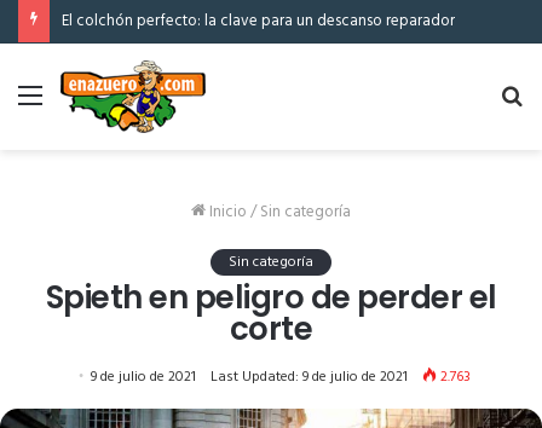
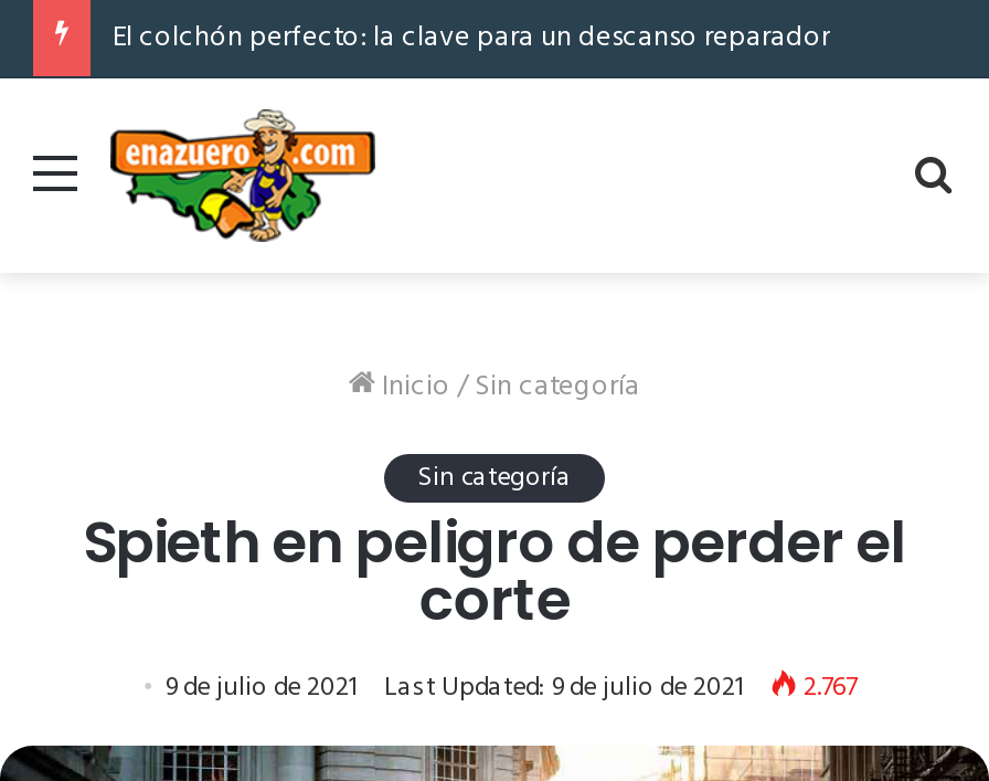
- 9 de julio de 2021 Last Updated: 9 de julio de 2021 2.763
+ 9 de julio de 2021 Last Updated: 9 de julio de 2021 2.767
